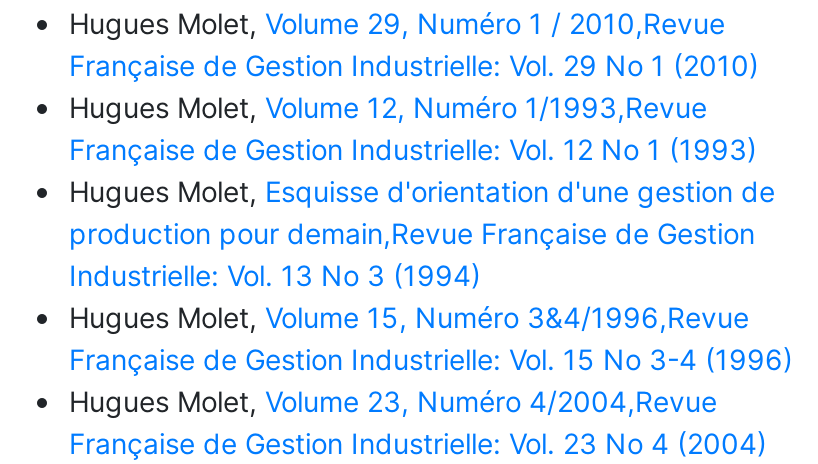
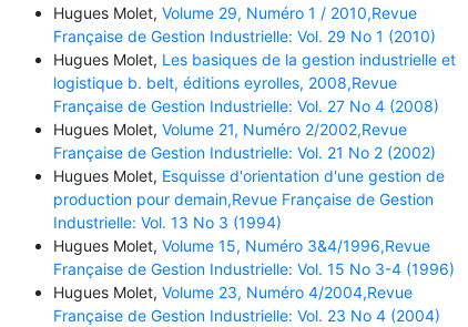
- Hugues Molet, Volume 12, Numéro 1/1993,Revue
- Française de Gestion Industrielle: Vol. 12 No 1 (1993)
+ Hugues Molet, Les basiques de la gestion industrielle et
+ logistique b. belt, éditions eyrolles, 2008,Revue
+ Française de Gestion Industrielle: Vol. 27 No 4 (2008)
+ Hugues Molet, Volume 21, Numéro 2/2002,Revue
+ Française de Gestion Industrielle: Vol. 21 No 2 (2002)
